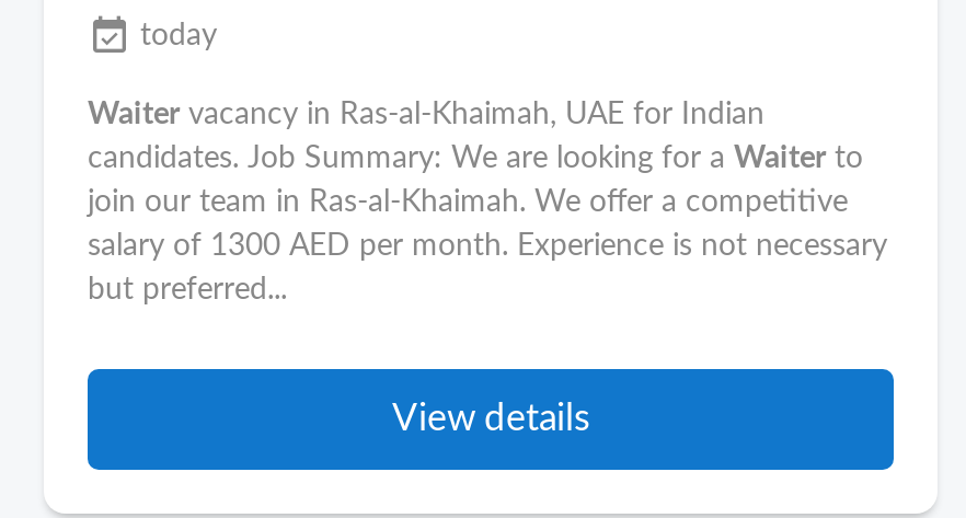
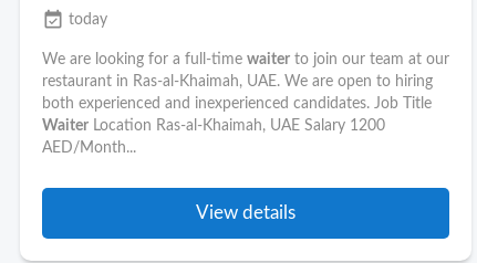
- Waiter vacancy in Ras-al-Khaimah, UAE for Indian
- candidates. Job Summary: We are looking for a Waiter to
- join our team in Ras-al-Khaimah. We offer a competitive
- salary of 1300 AED per month. Experience is not necessary
- but preferred...
+ We are looking for a full-time waiter to join our team at our
+ restaurant in Ras-al-Khaimah, UAE. We are open to hiring
+ both experienced and inexperienced candidates. Job Title
+ Waiter Location Ras-al-Khaimah, UAE Salary 1200
+ AED/Month...
